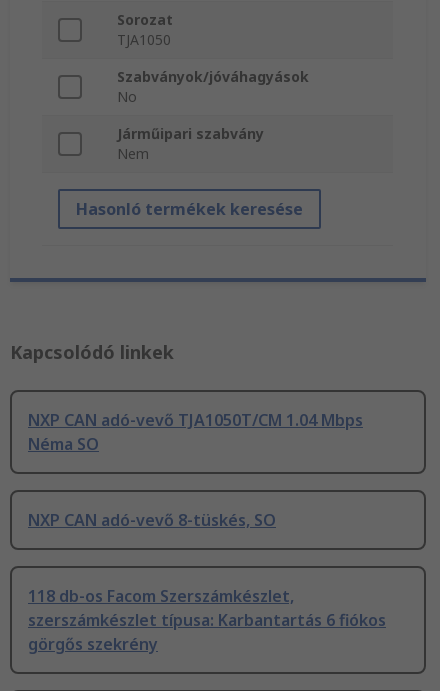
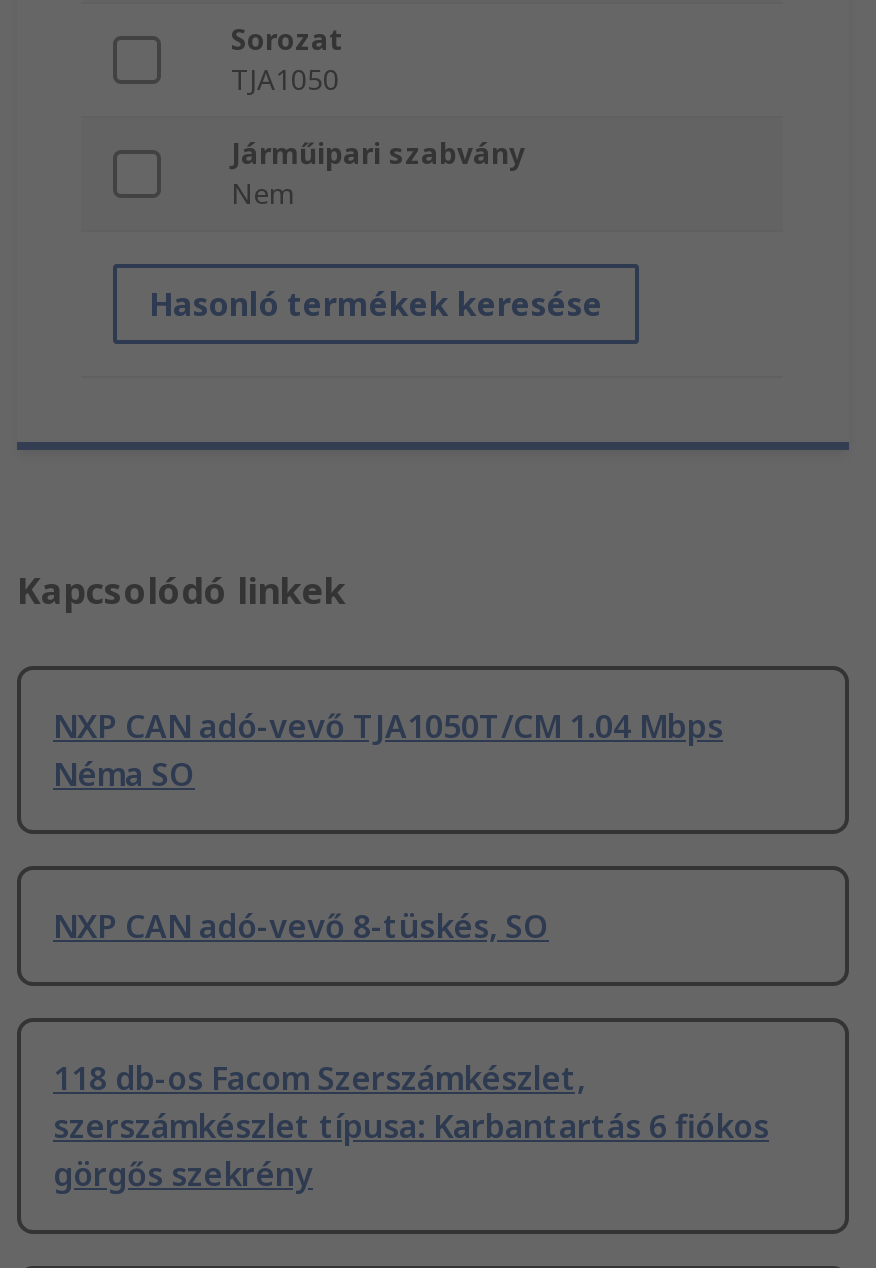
- Szabványok/jóváhagyások
- No
